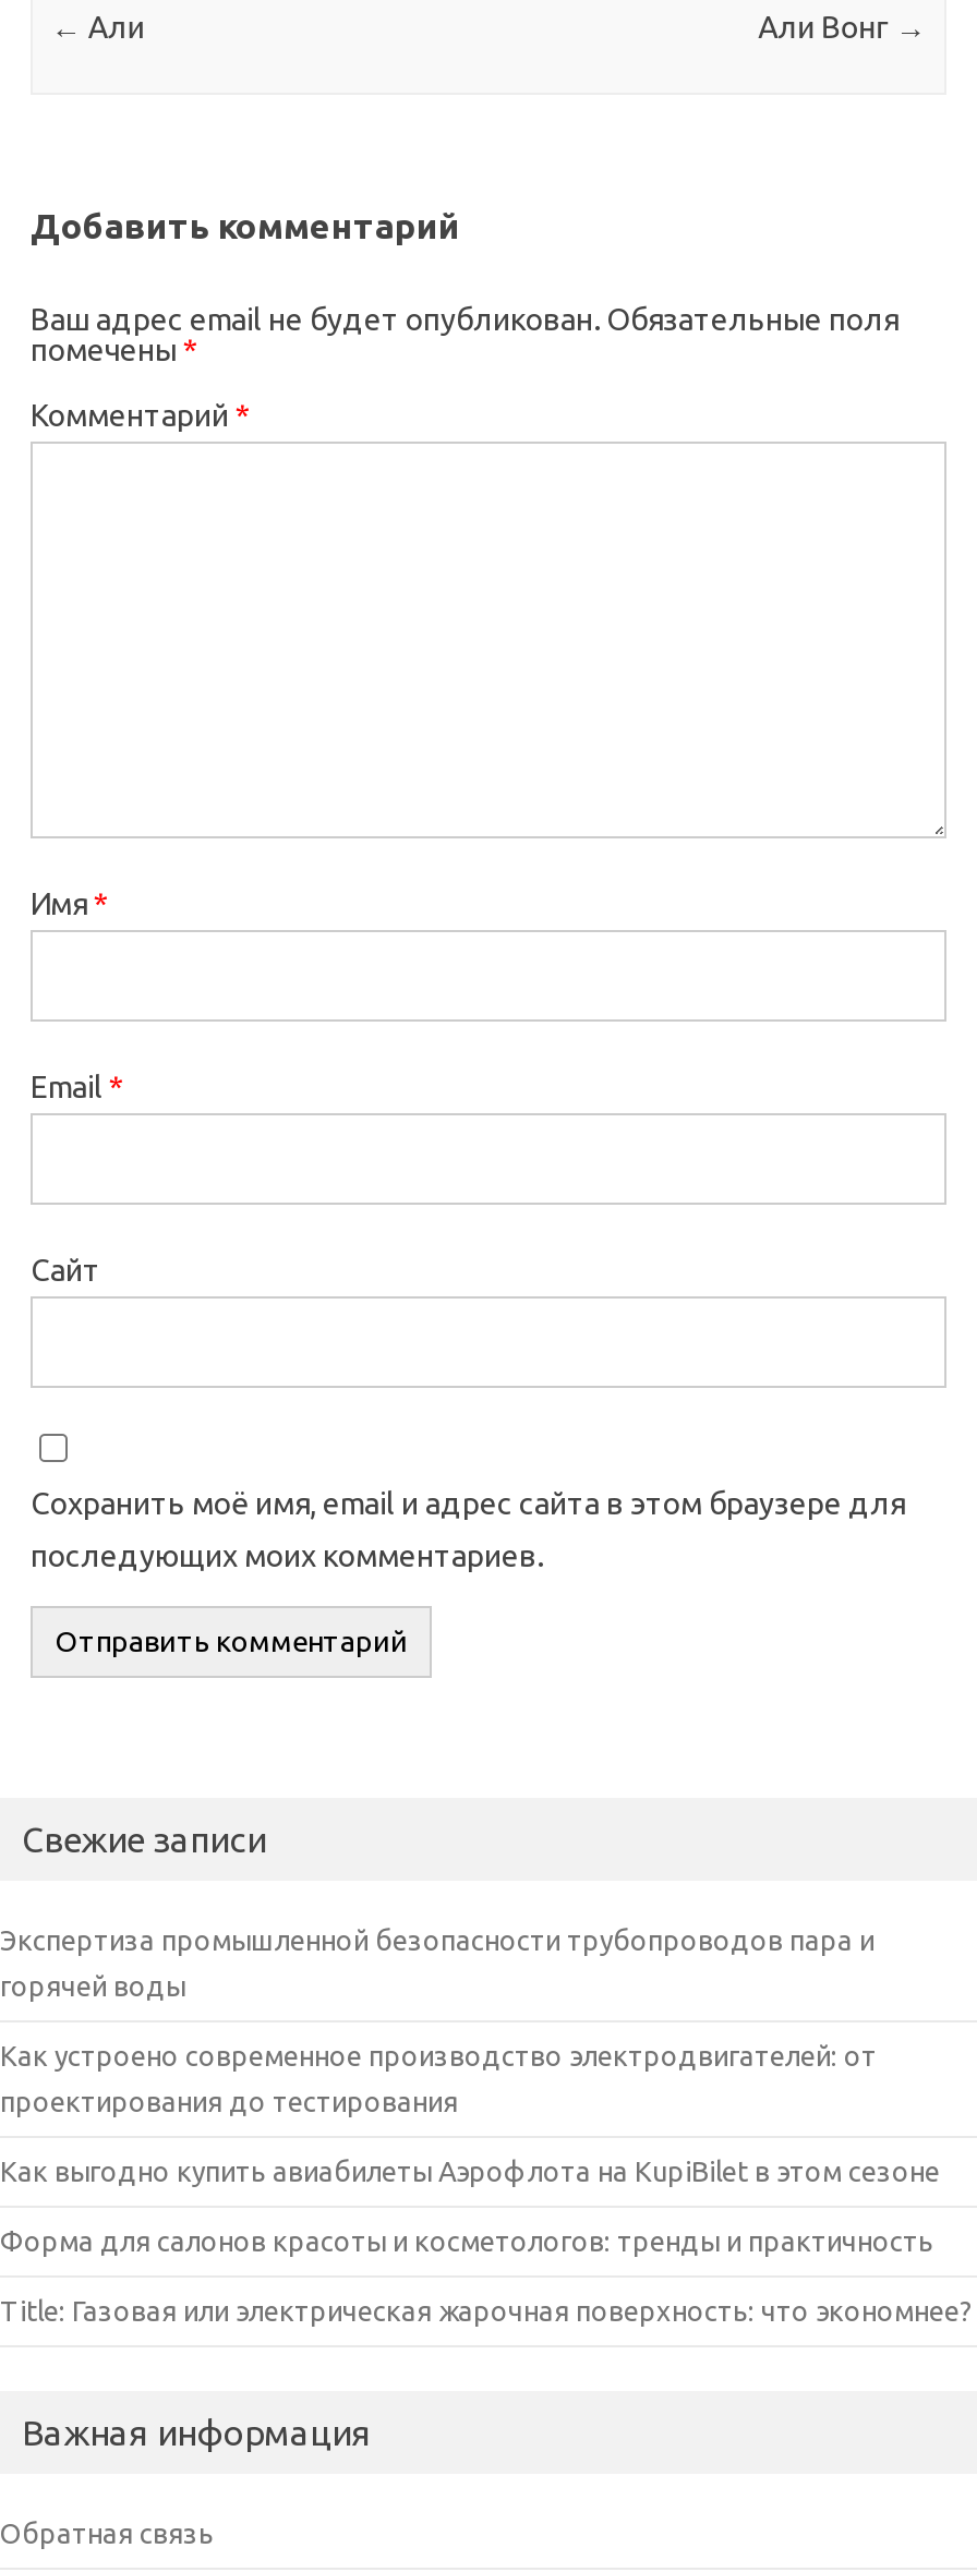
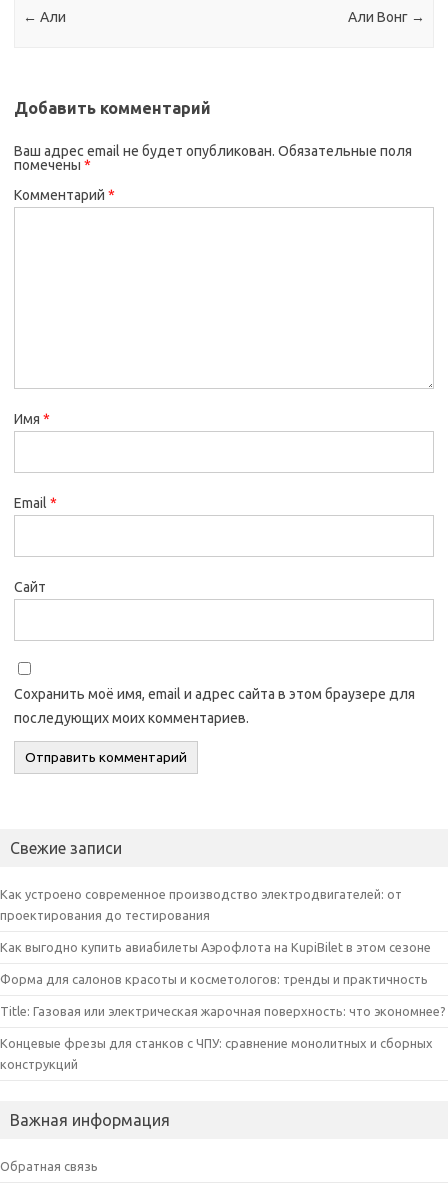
- Экспертиза промышленной безопасности трубопроводов пара и
- горячей воды

moved up: Как устроено современное производство электродвигателей: от | проектирования до тестирования | Как выгодно купить авиабилеты Аэрофлота на KupiBilet в этом сезоне | Форма для салонов красоты и косметологов: тренды и практичность | Title: Газовая или электрическая жарочная поверхность: что экономнее?

+ Концевые фрезы для станков с ЧПУ: сравнение монолитных и сборных
+ конструкций
